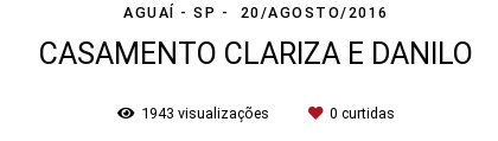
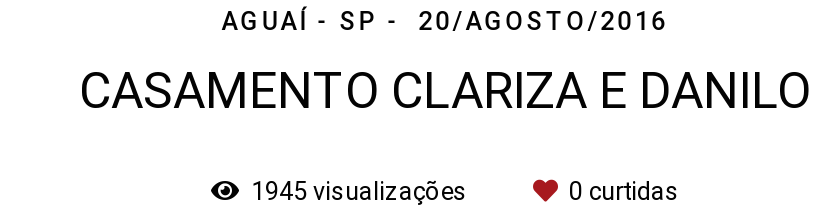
- 1943 visualizações
+ 1945 visualizações
